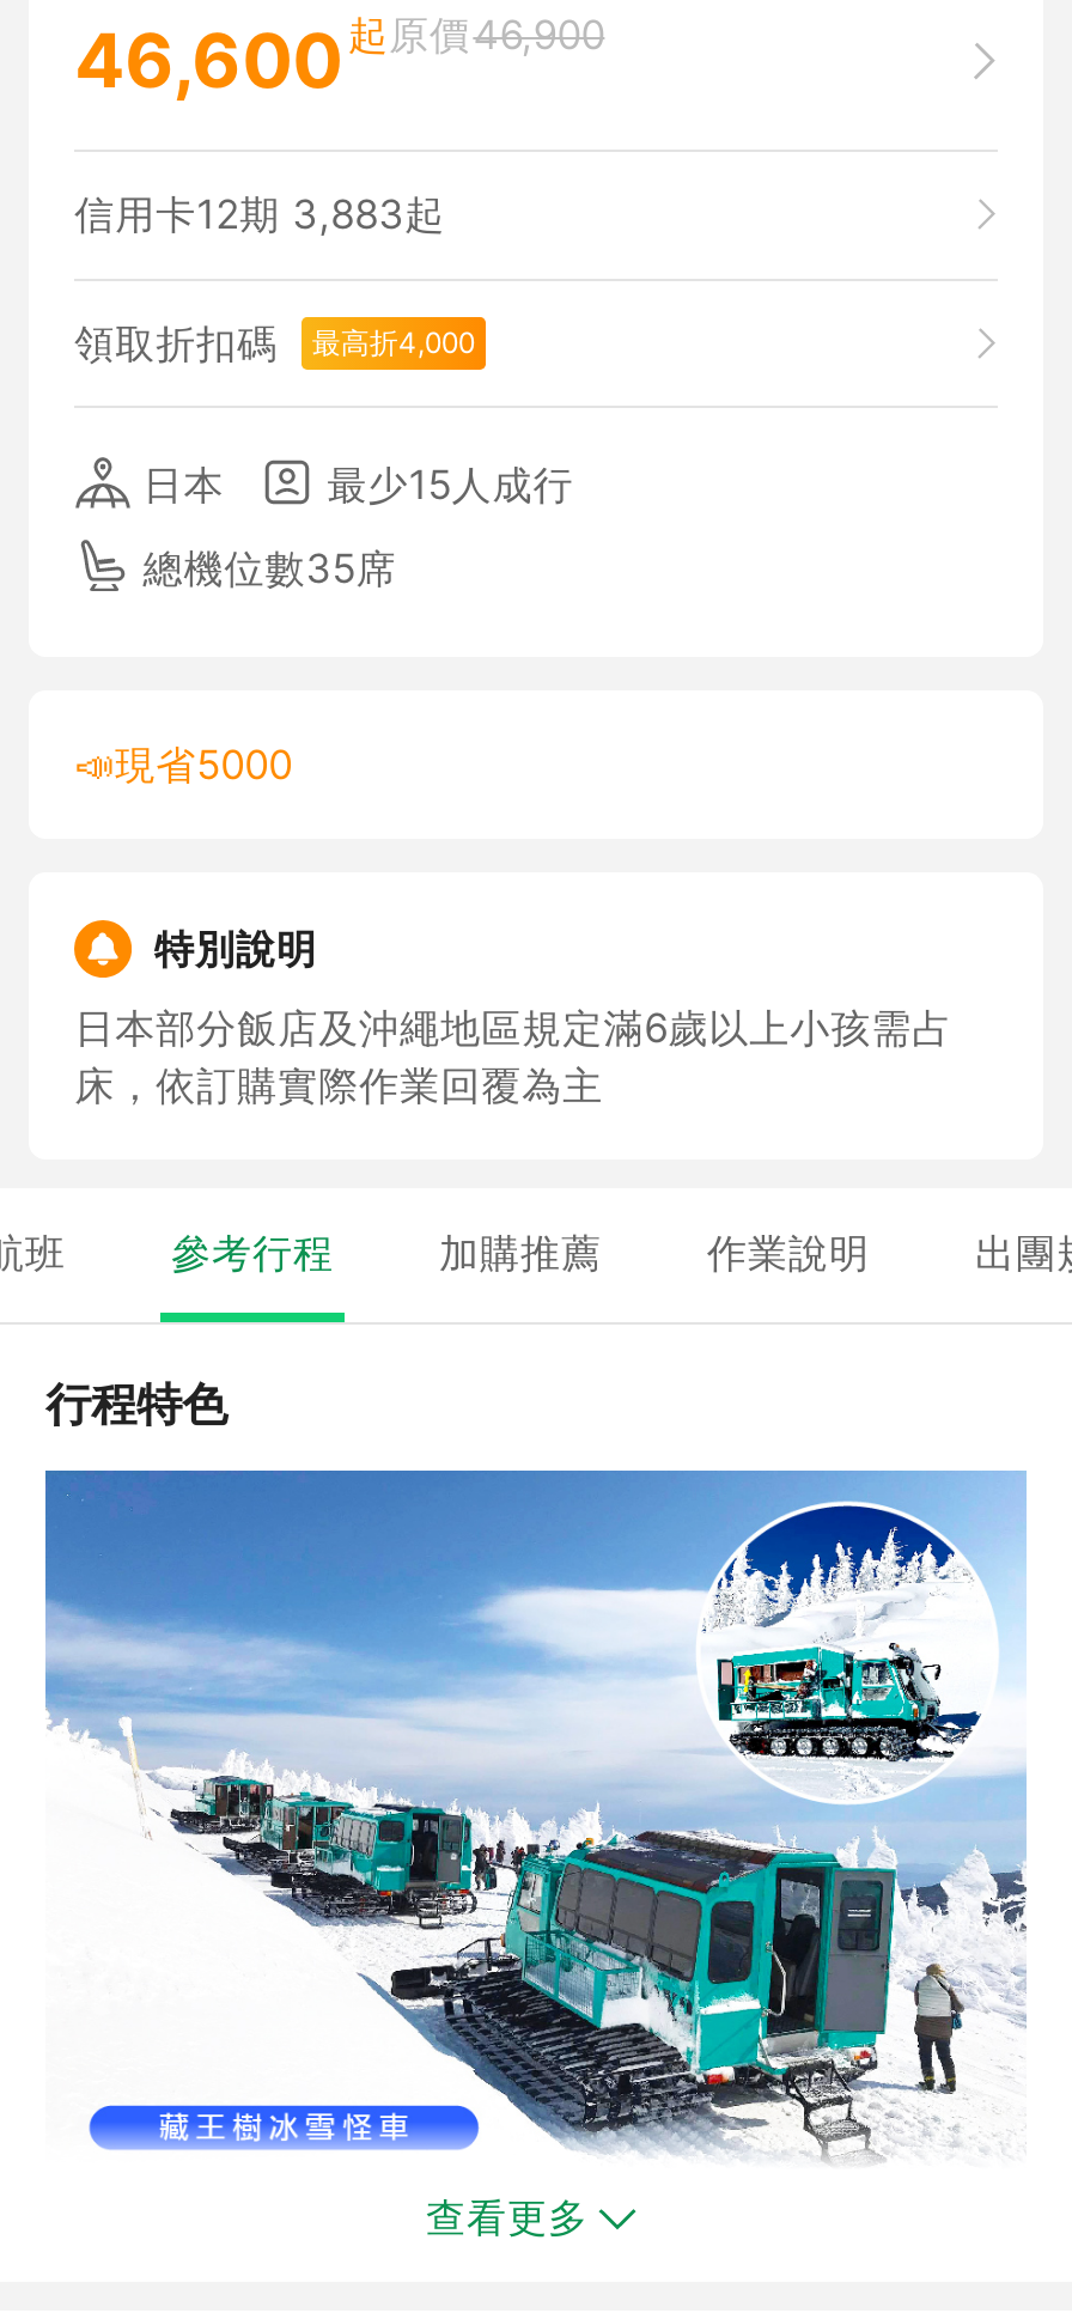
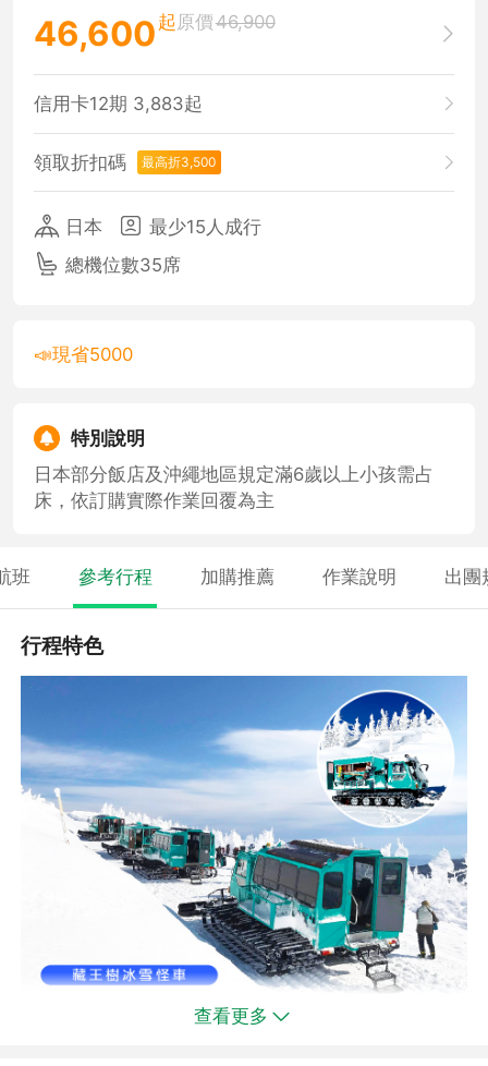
- 領取折扣碼 最高折4,000
+ 領取折扣碼 最高折3,500
